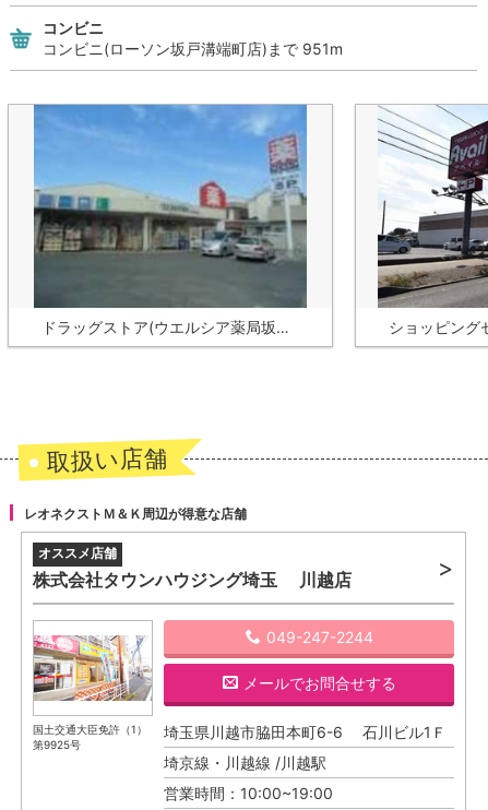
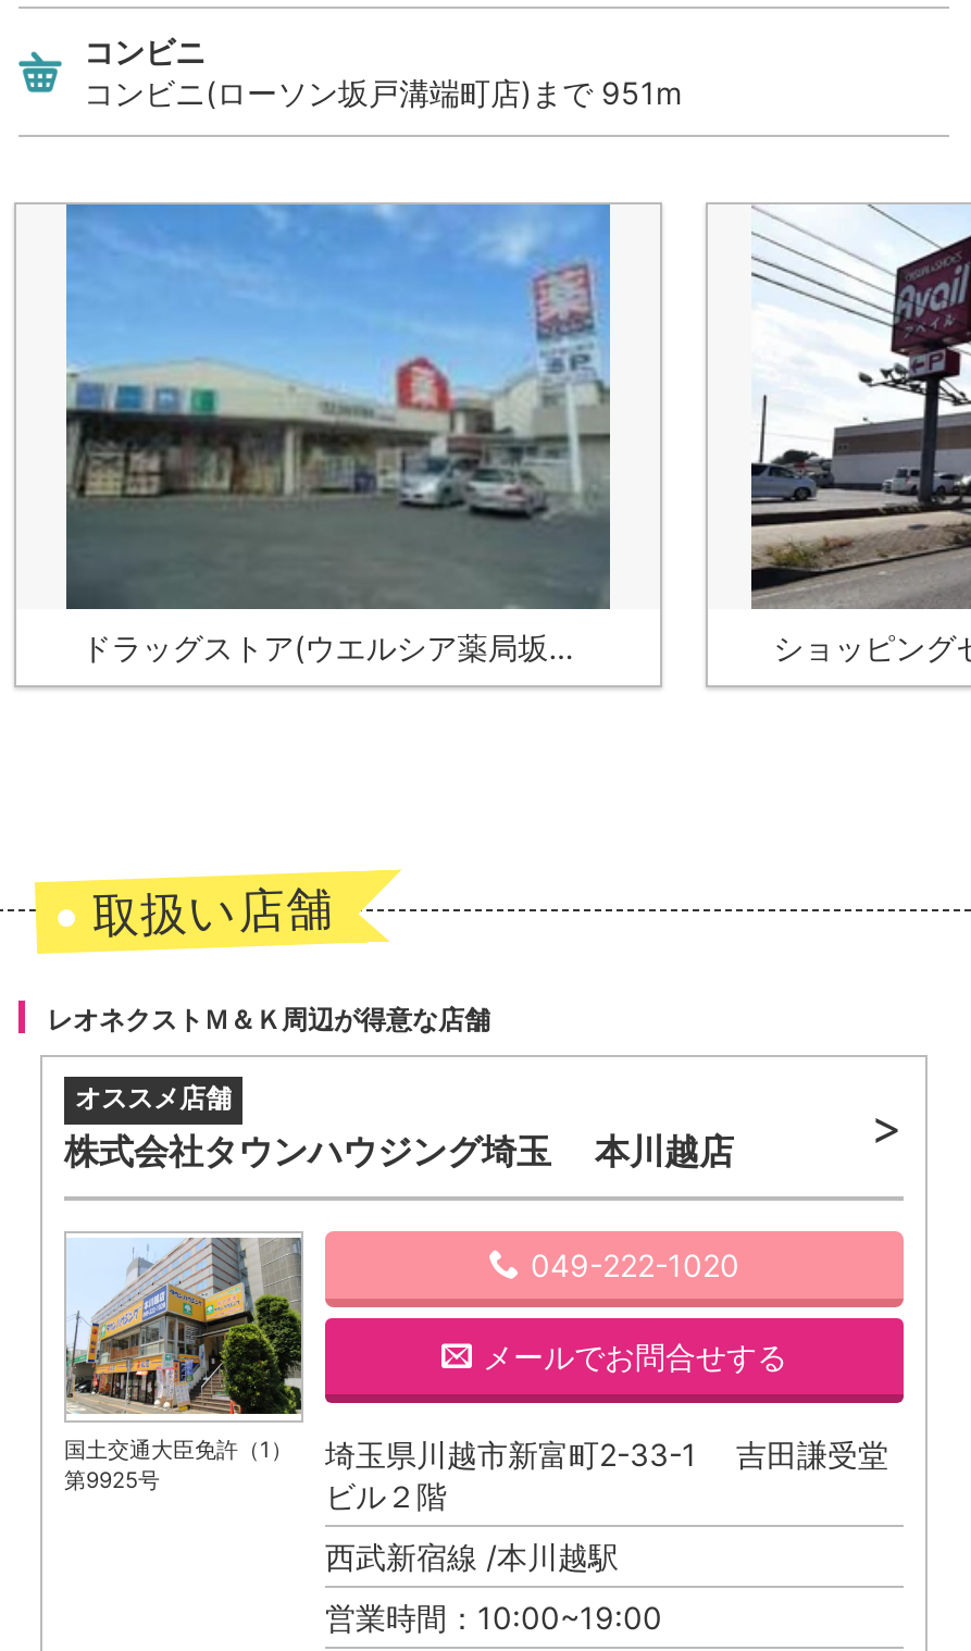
- 株式会社タウンハウジング埼玉 川越店
+ 株式会社タウンハウジング埼玉 本川越店

- [image]
- 埼玉県川越市脇田本町6-6 石川ビル1Ｆ
+ [image]
+ 埼玉県川越市新富町2-33-1 吉田謙受堂
+ ビル２階

- 049-247-2244
+ 049-222-1020

- 埼京線・川越線 /川越駅
+ 西武新宿線 /本川越駅
